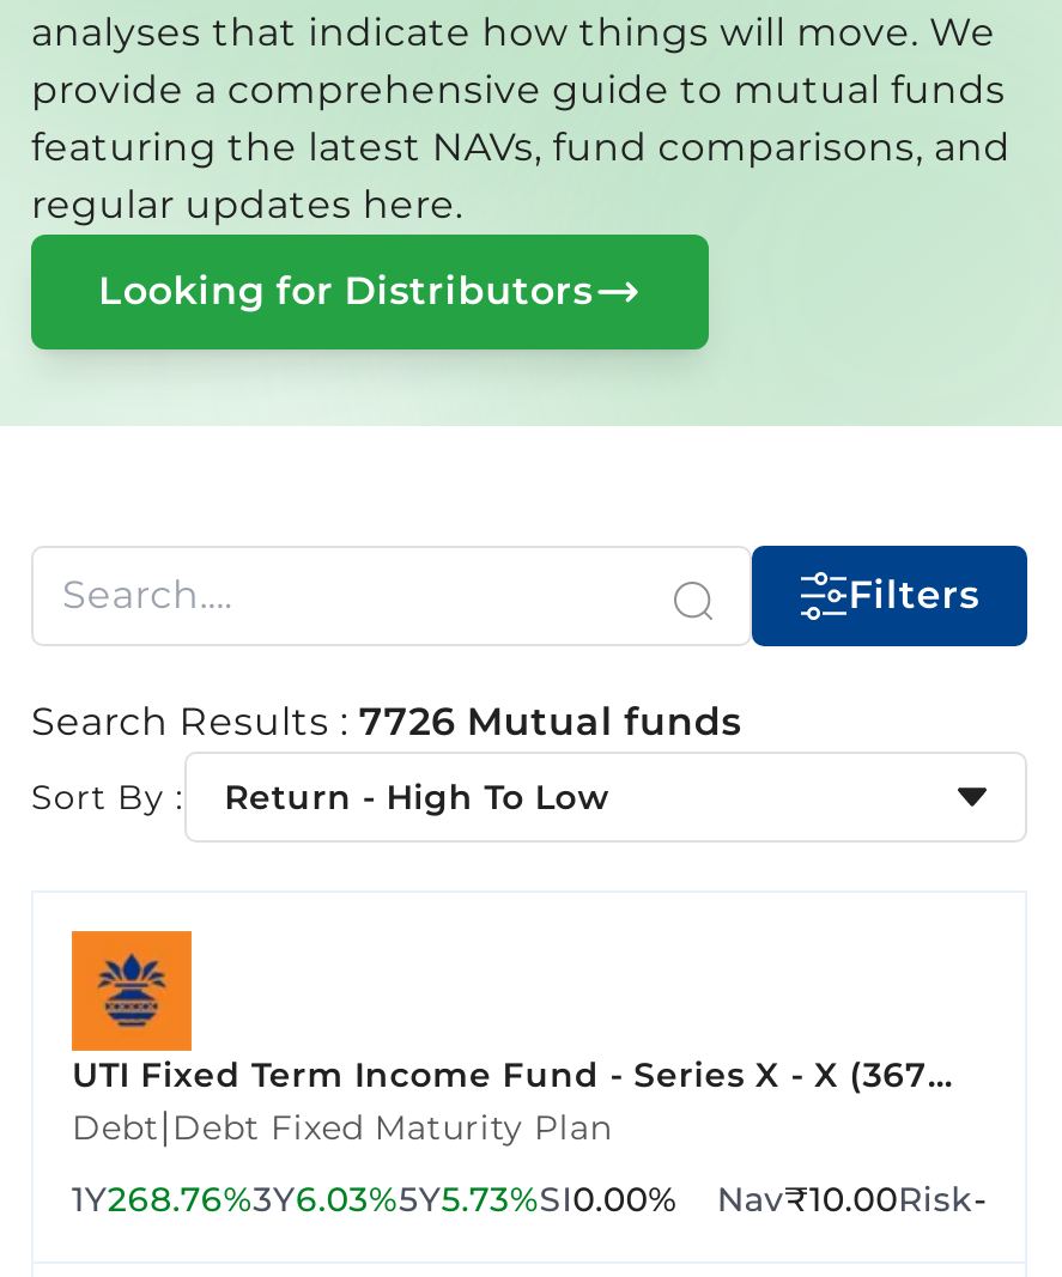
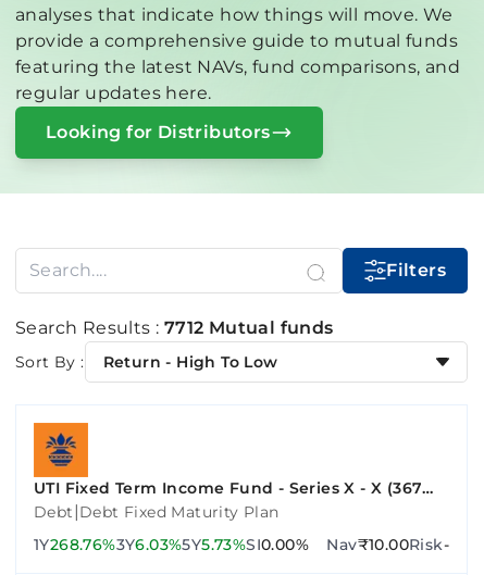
- Search Results : 7726 Mutual funds
+ Search Results : 7712 Mutual funds
